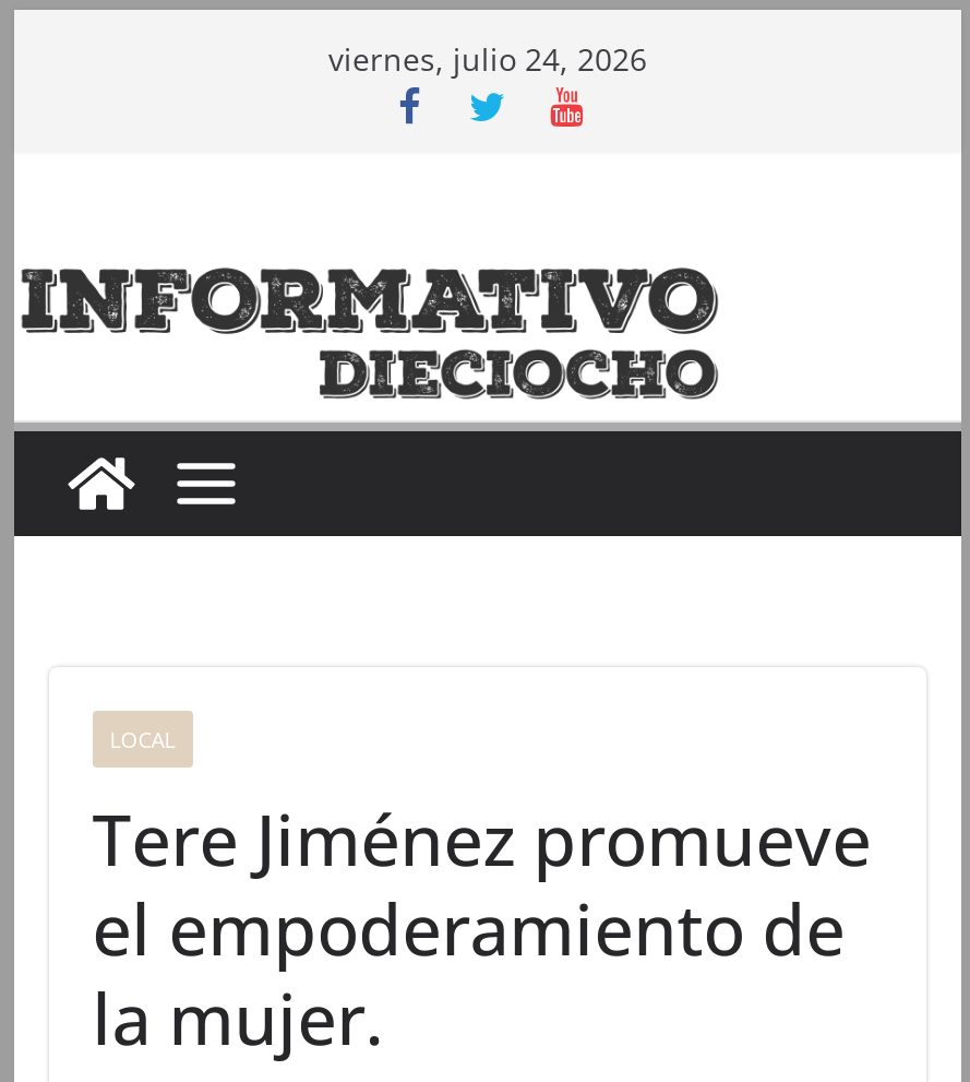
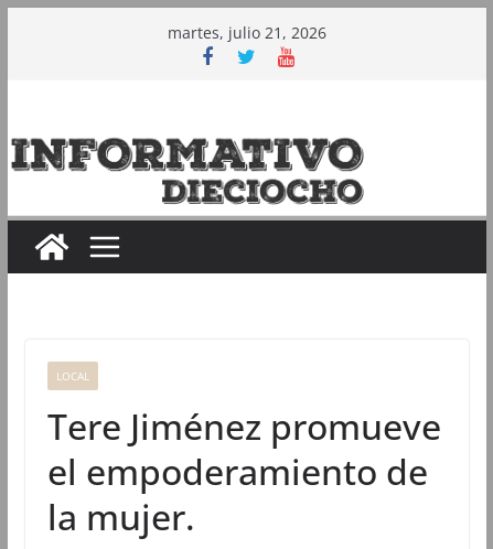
- viernes, julio 24, 2026
+ martes, julio 21, 2026
